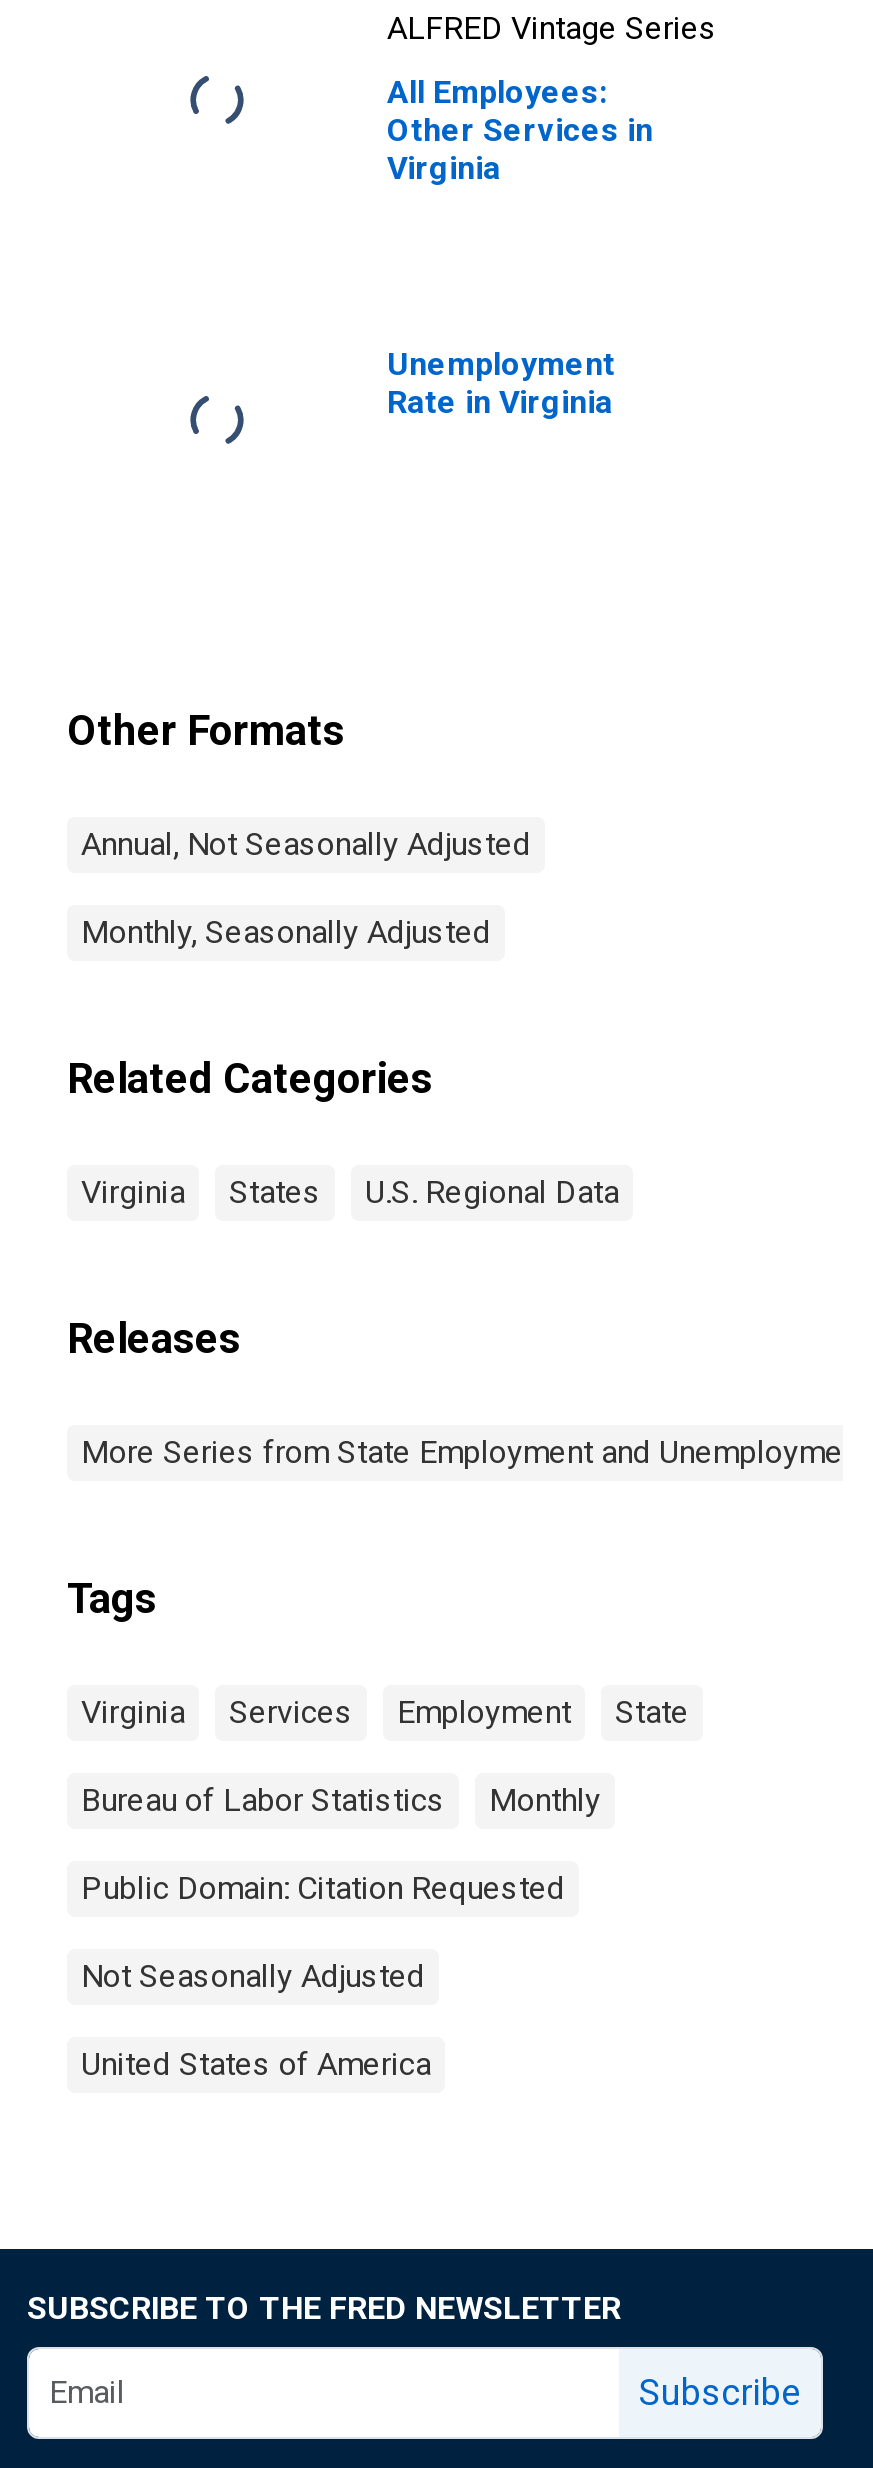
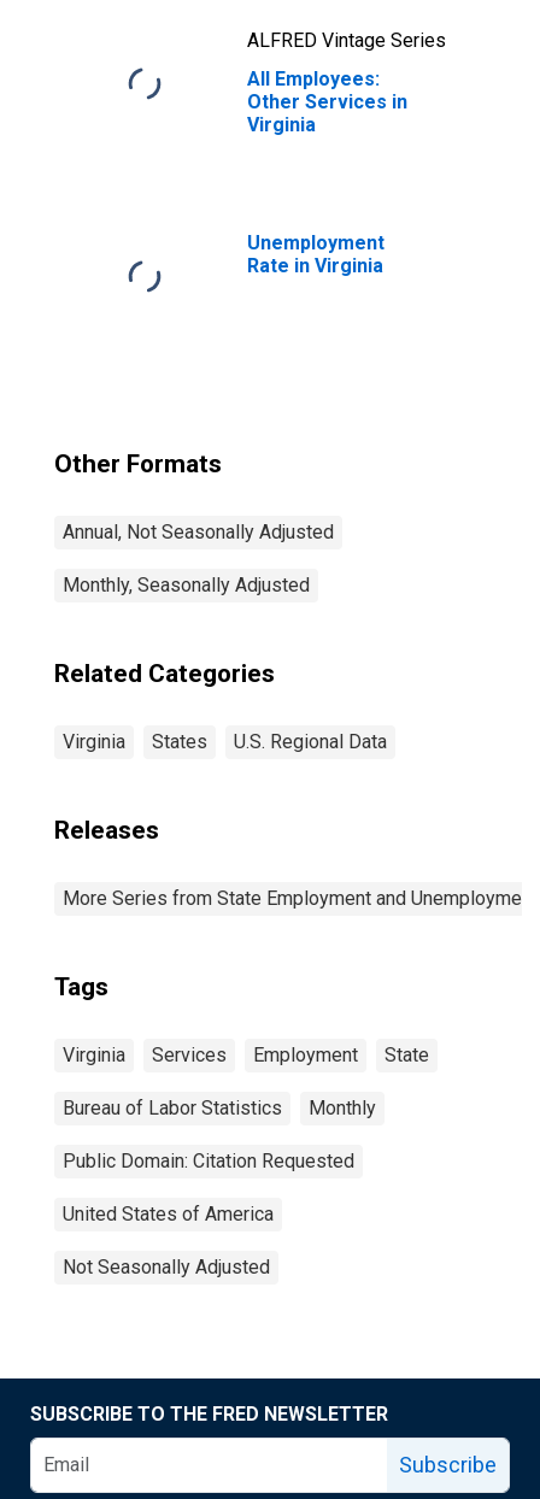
moved down: Not Seasonally Adjusted

moved up: United States of America
